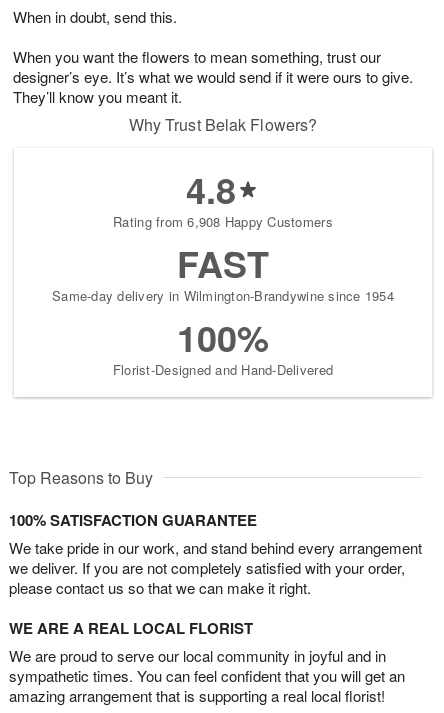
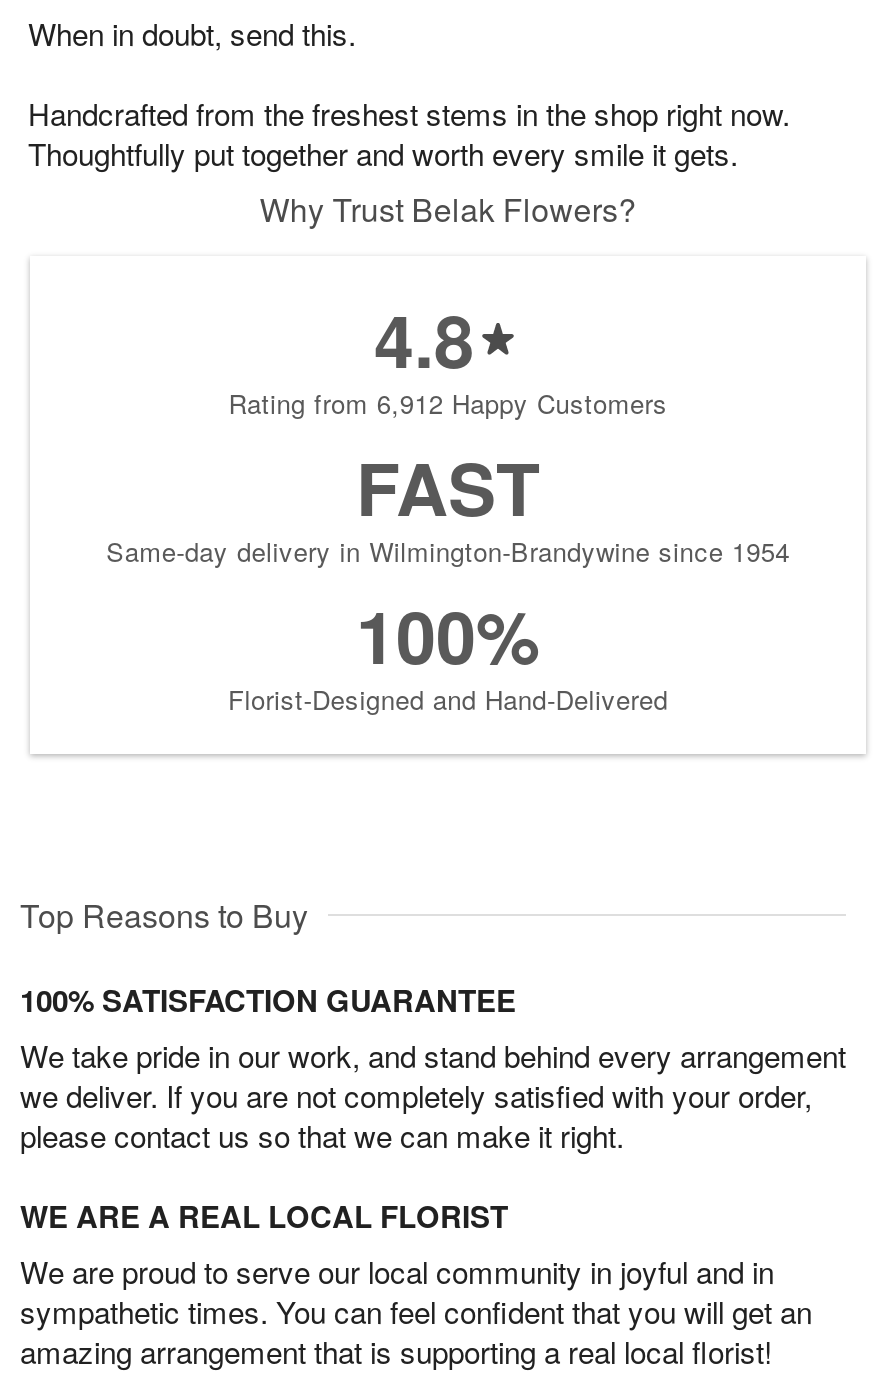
- When you want the flowers to mean something, trust our
- designer’s eye. It’s what we would send if it were ours to give.
- They’ll know you meant it.
+ Handcrafted from the freshest stems in the shop right now.
+ Thoughtfully put together and worth every smile it gets.

- Rating from 6,908 Happy Customers
+ Rating from 6,912 Happy Customers
